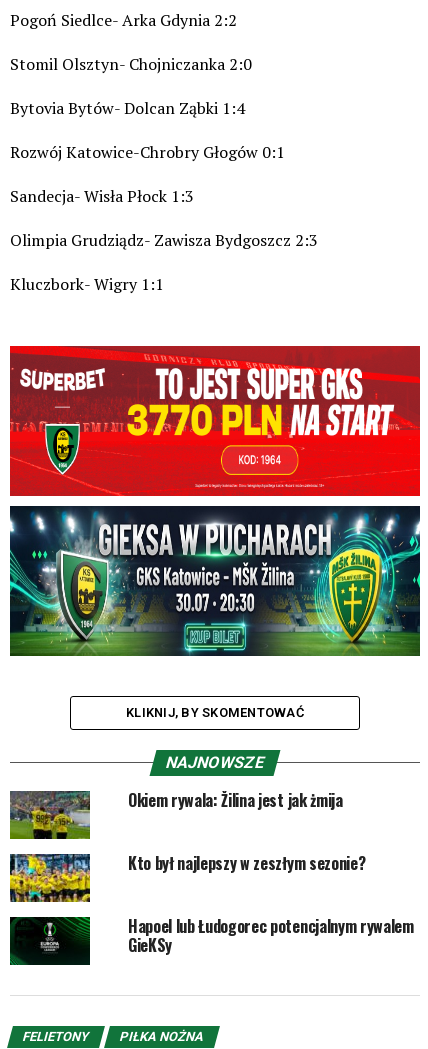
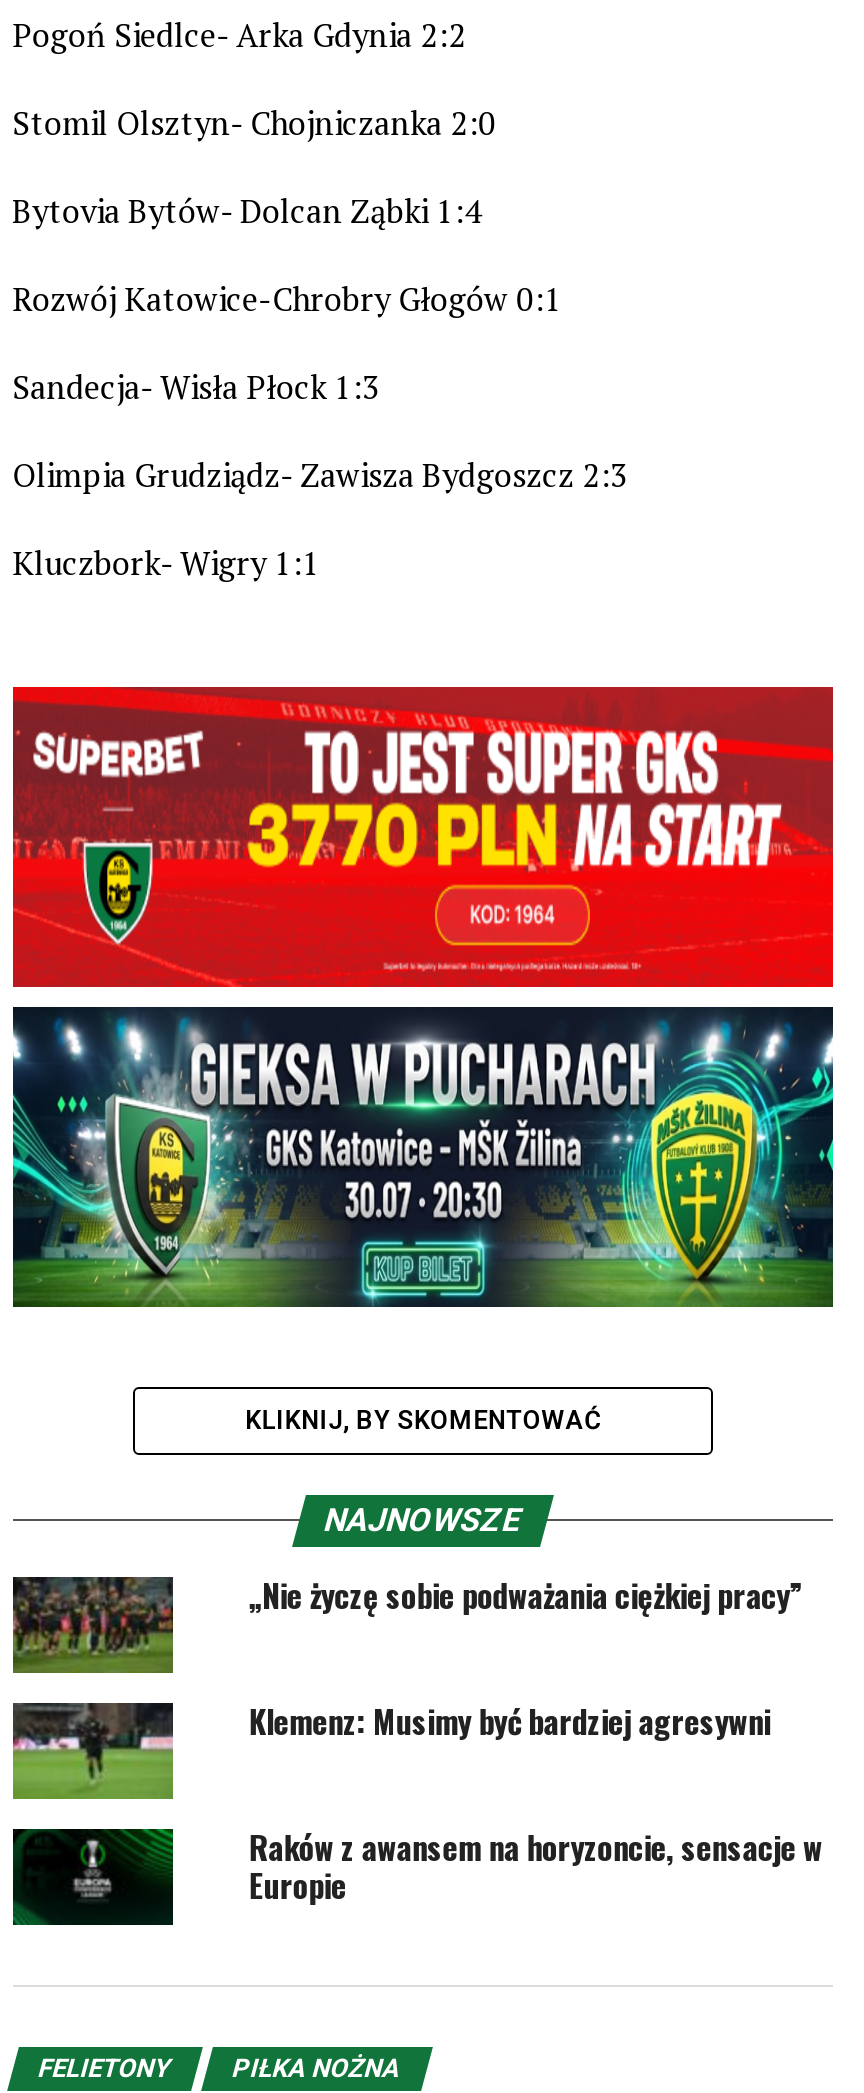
- [image]
- Okiem rywala: Žilina jest jak żmija
+ [image]
+ „Nie życzę sobie podważania ciężkiej pracy”

- [image]
- Kto był najlepszy w zeszłym sezonie?
+ [image]
+ Klemenz: Musimy być bardziej agresywni

- Hapoel lub Łudogorec potencjalnym rywalem
- GieKSy
+ Raków z awansem na horyzoncie, sensacje w
+ Europie
